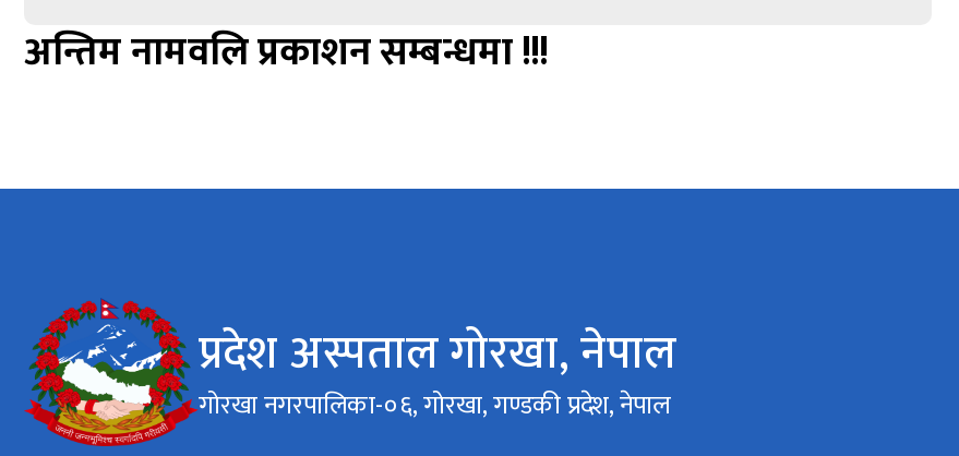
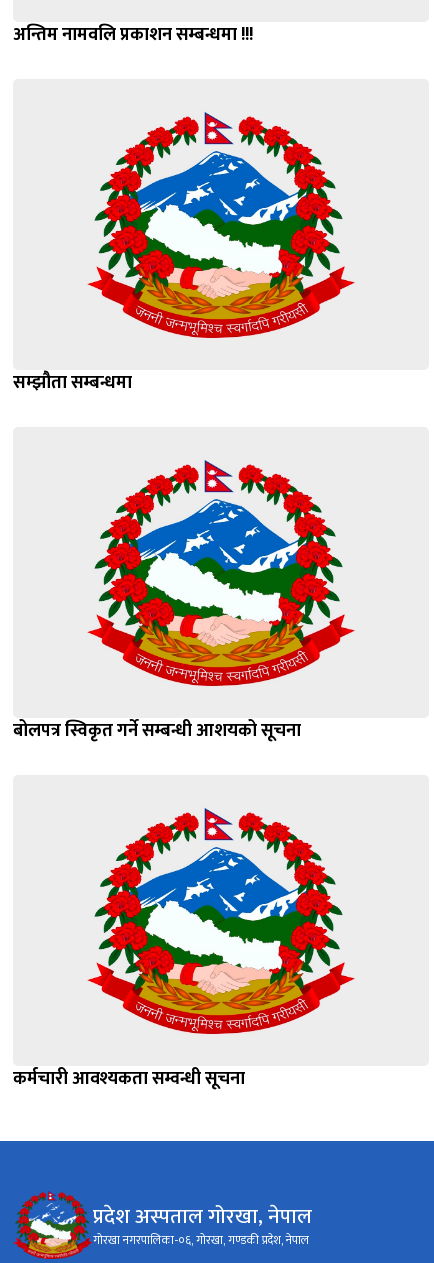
+ [image]
+ सम्झौता सम्बन्धमा

+ [image]
+ बोलपत्र स्विकृत गर्ने सम्बन्धी आशयको सूचना

+ [image]
+ कर्मचारी आवश्यकता सम्वन्धी सूचना
